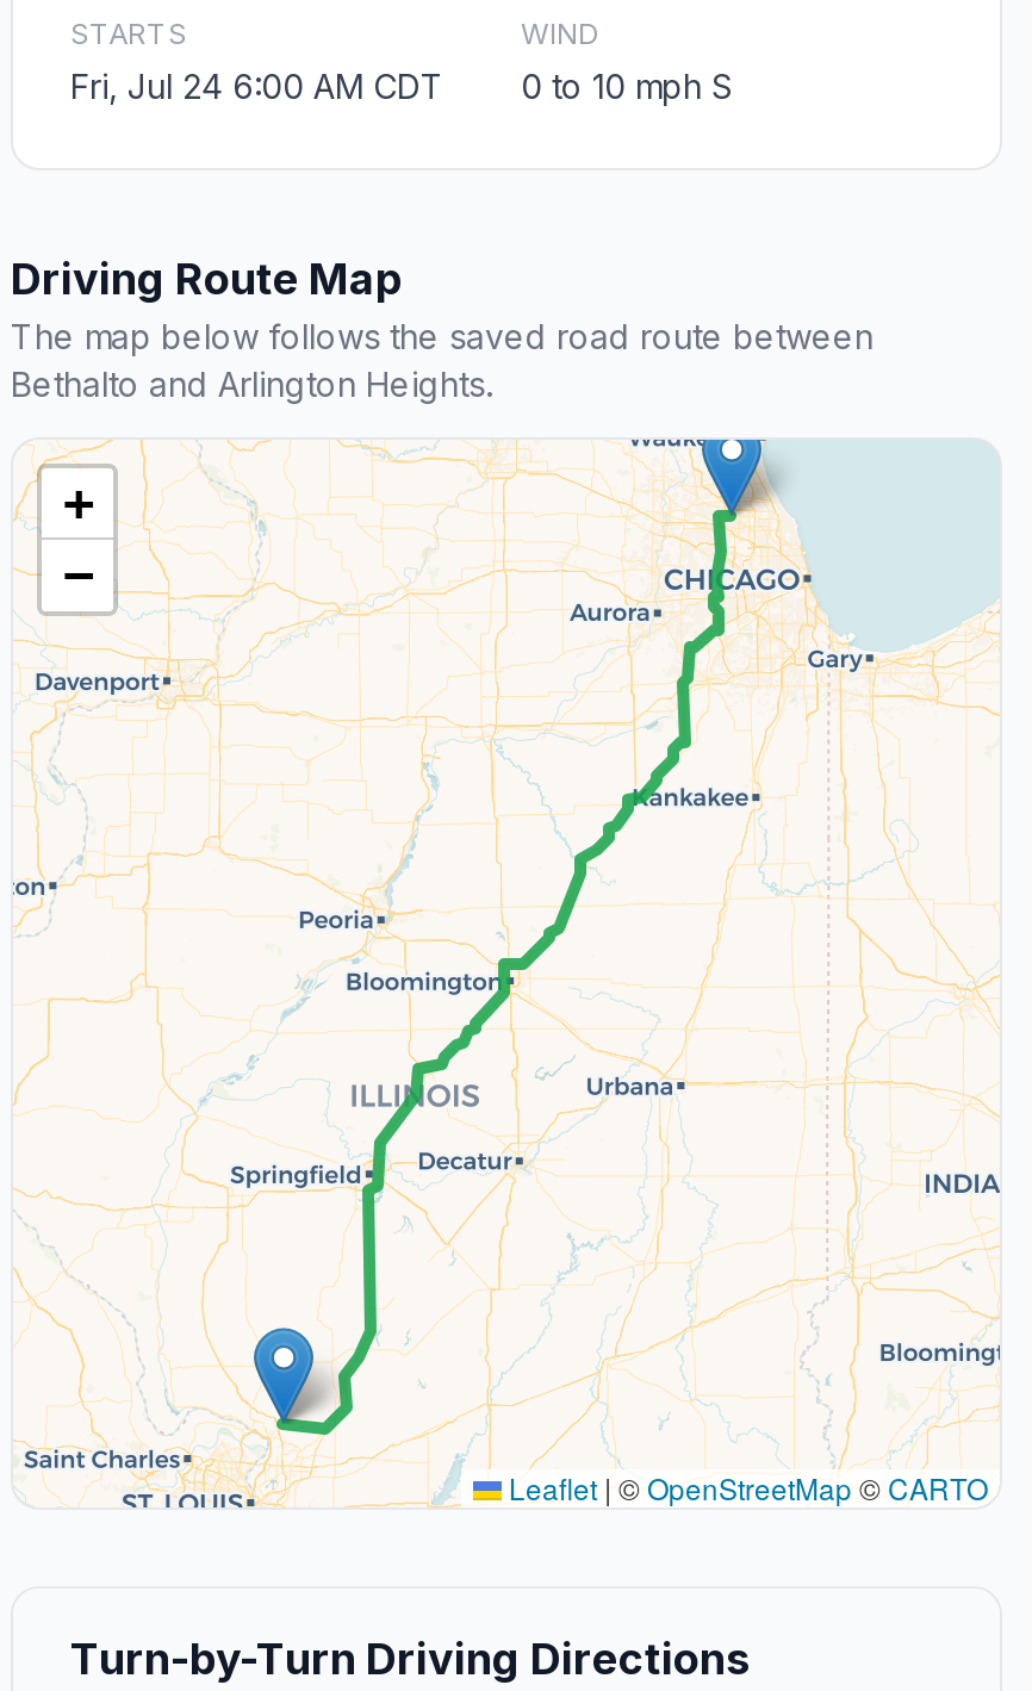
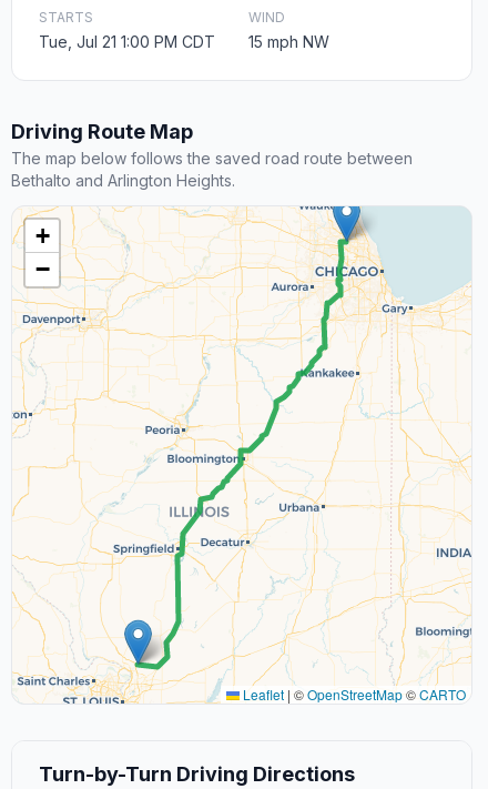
- Fri, Jul 24 6:00 AM CDT
+ Tue, Jul 21 1:00 PM CDT

- 0 to 10 mph S
+ 15 mph NW
